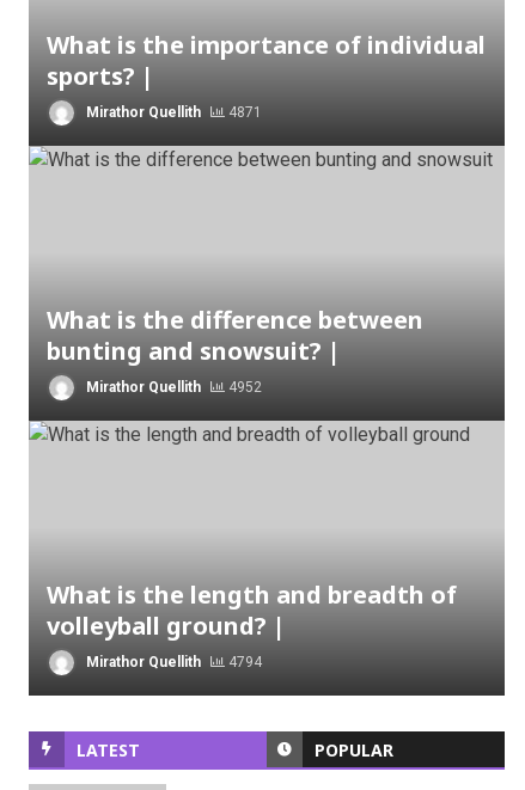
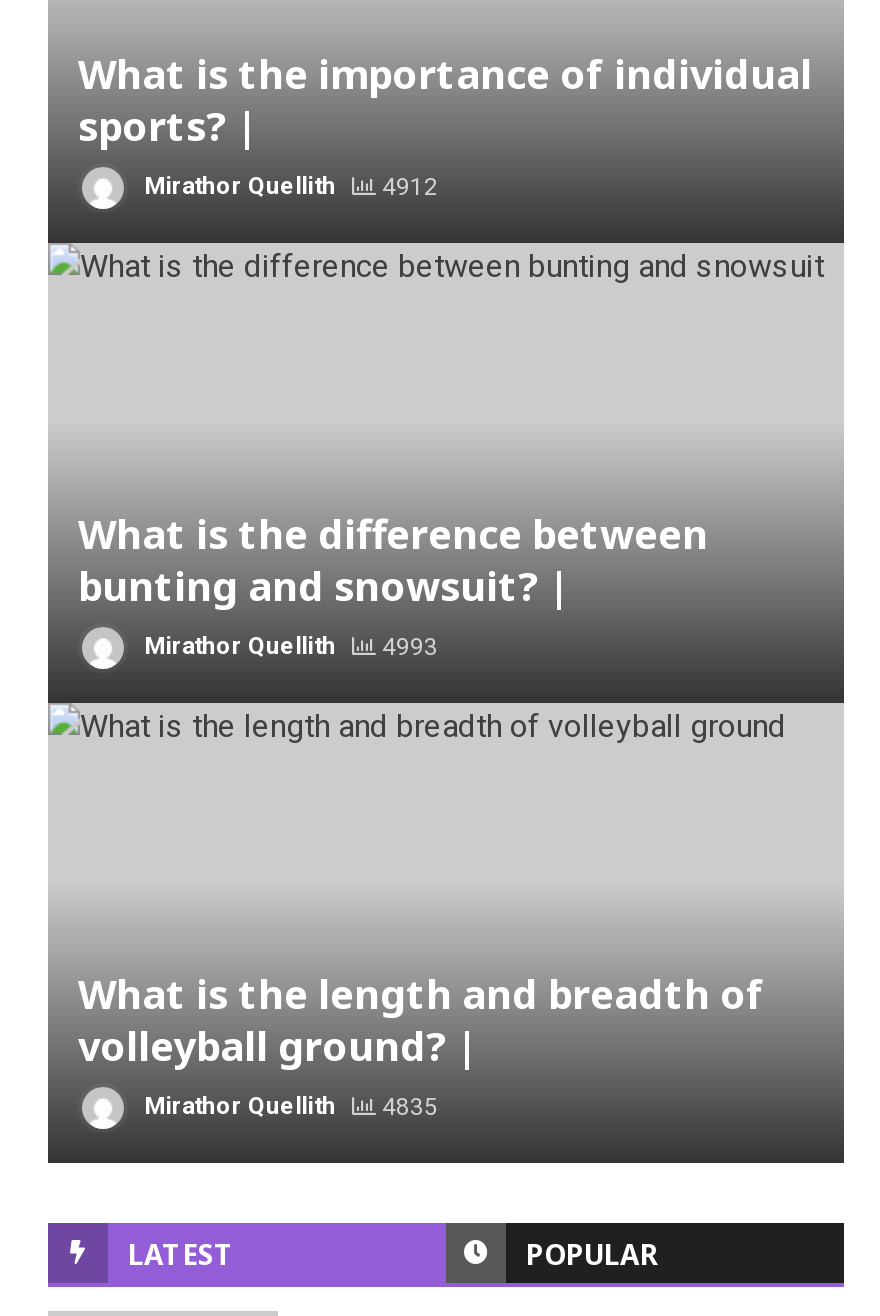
- Mirathor Quellith 4871
+ Mirathor Quellith 4912

- Mirathor Quellith 4952
+ Mirathor Quellith 4993

- Mirathor Quellith 4794
+ Mirathor Quellith 4835
